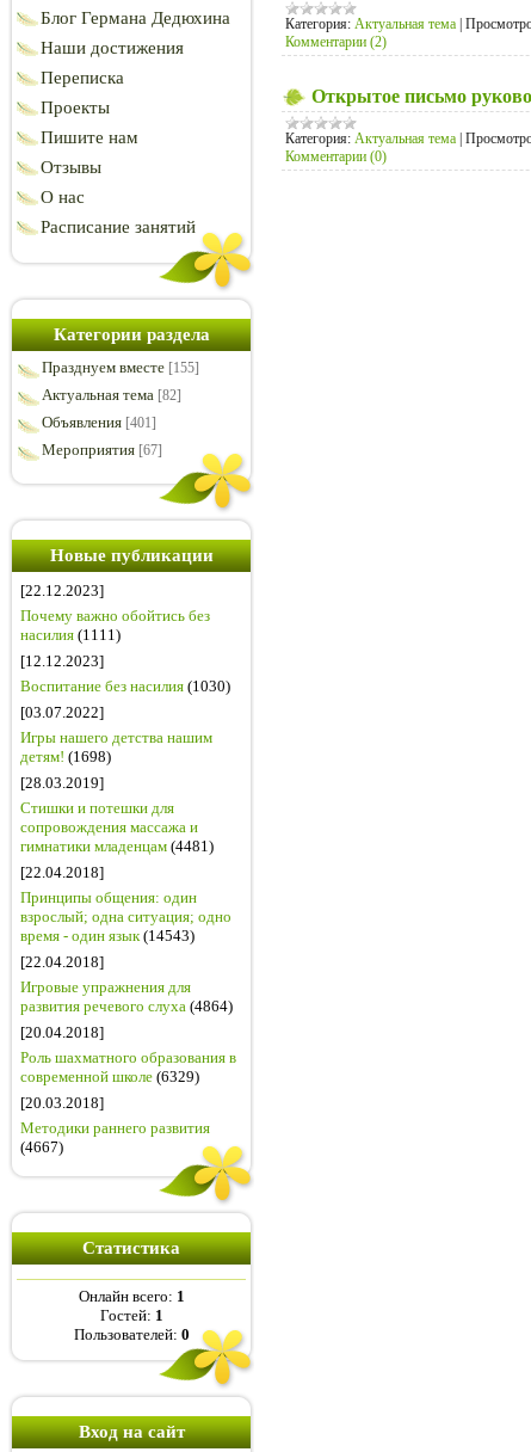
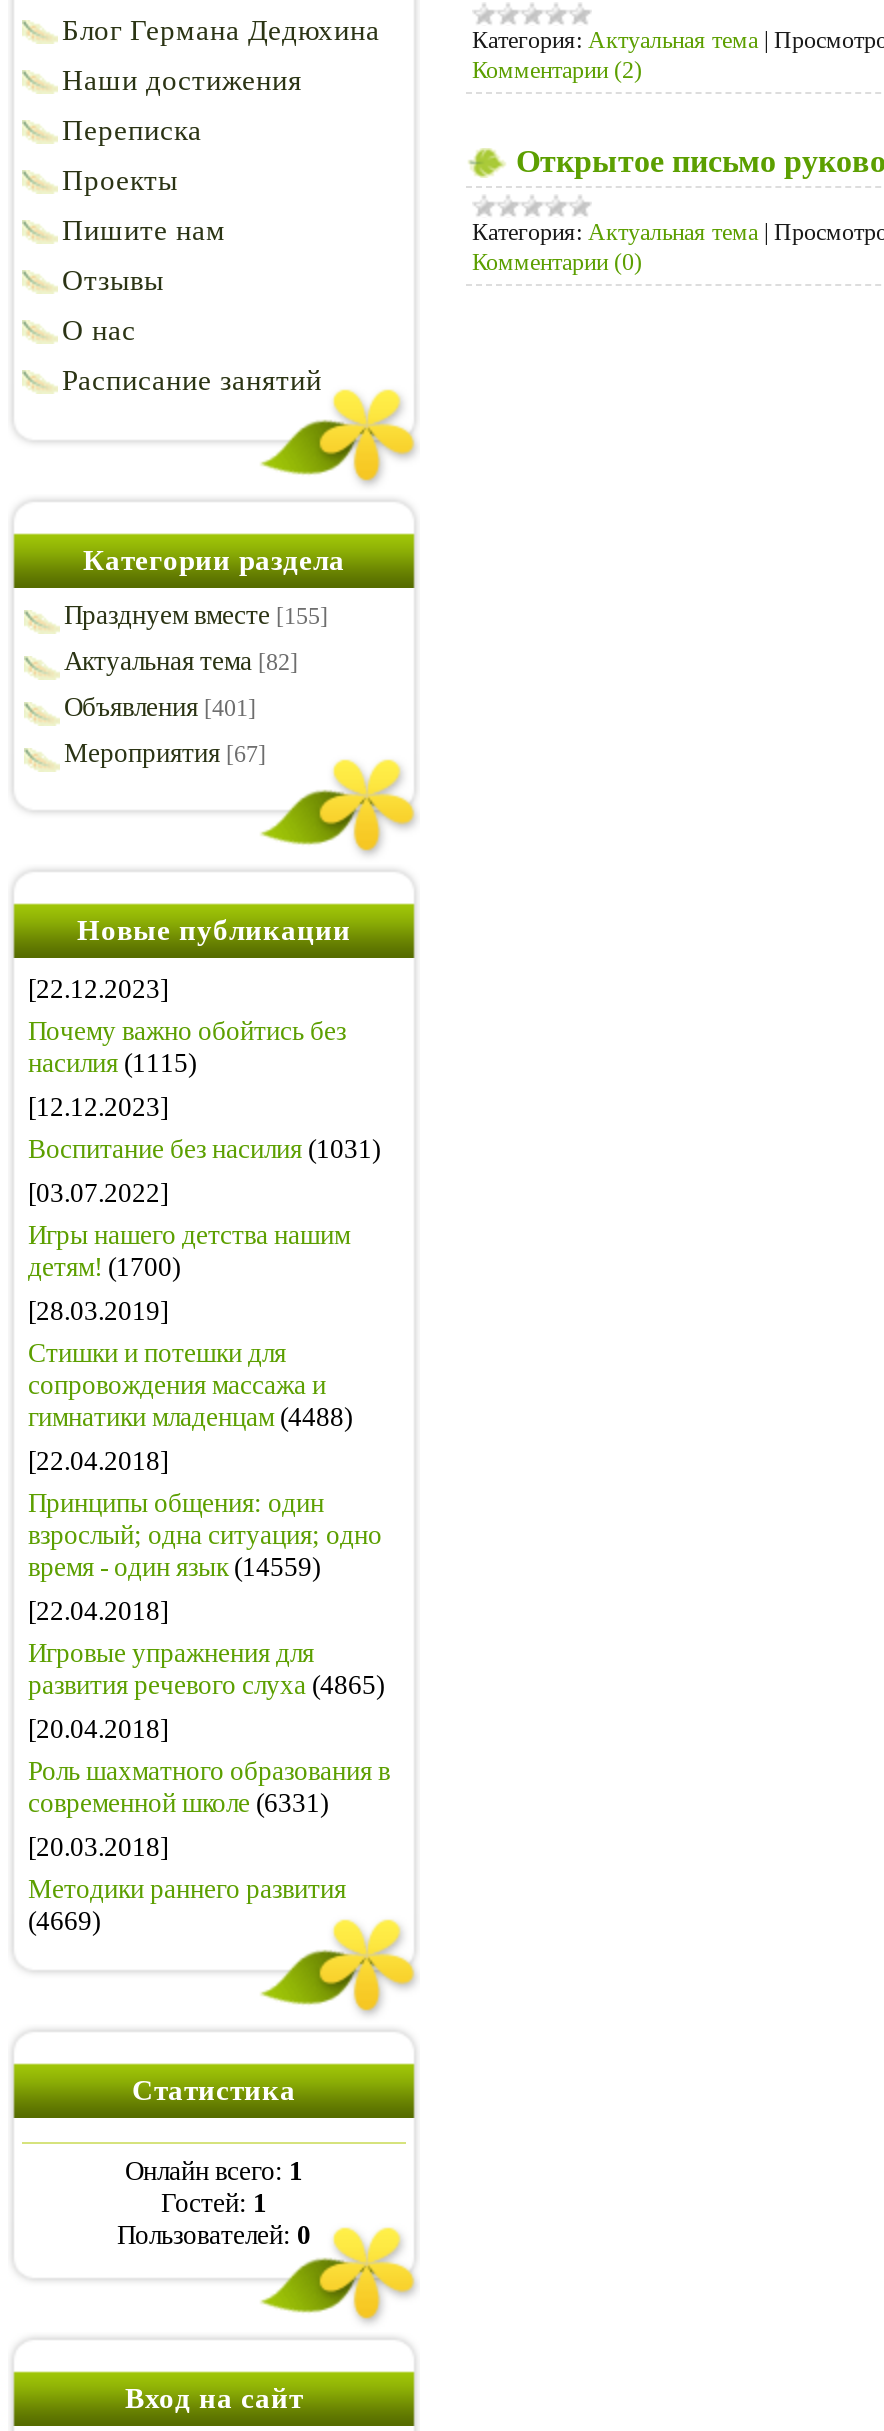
- насилия (1111)
+ насилия (1115)

- Воспитание без насилия (1030)
+ Воспитание без насилия (1031)

- детям! (1698)
+ детям! (1700)

- гимнатики младенцам (4481)
+ гимнатики младенцам (4488)

- время - один язык (14543)
+ время - один язык (14559)

- развития речевого слуха (4864)
+ развития речевого слуха (4865)

- современной школе (6329)
+ современной школе (6331)

- (4667)
+ (4669)
